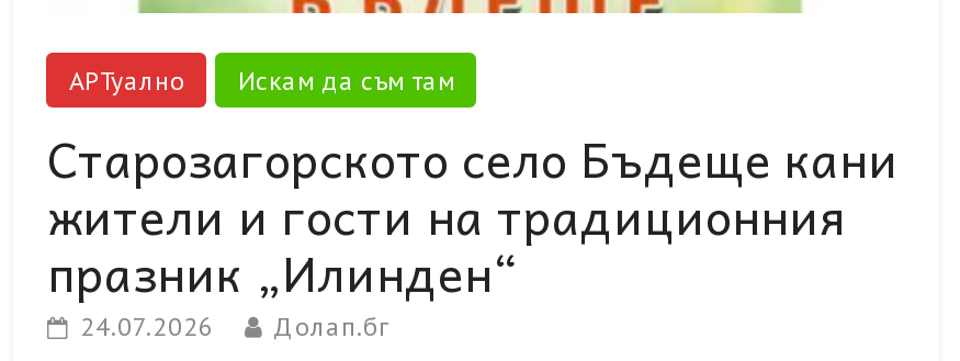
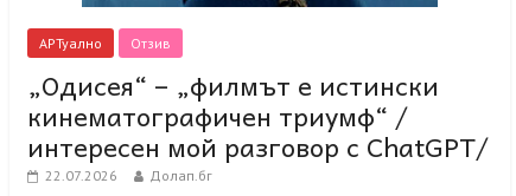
- Искам да съм там
- Старозагорското село Бъдеще кани
- жители и гости на традиционния
- празник „Илинден“
- 24.07.2026
+ Отзив
+ „Одисея“ – „филмът е истински
+ кинематографичен триумф“ /
+ интересен мой разговор с ChatGPT/
+ 22.07.2026
